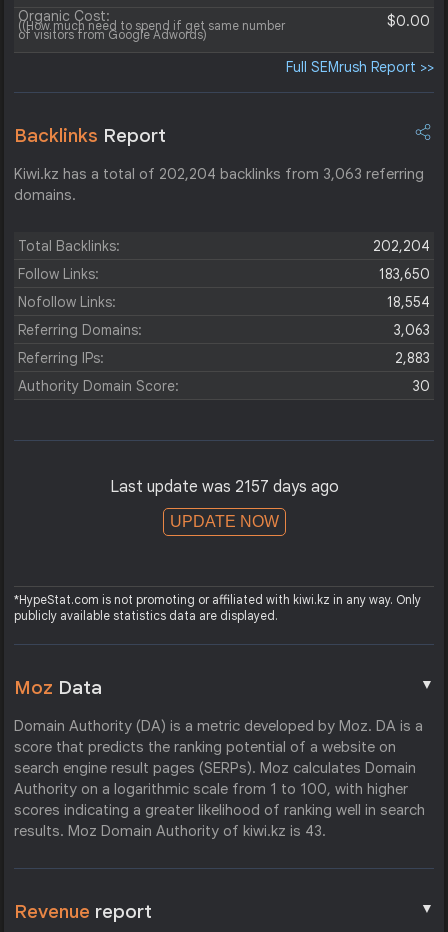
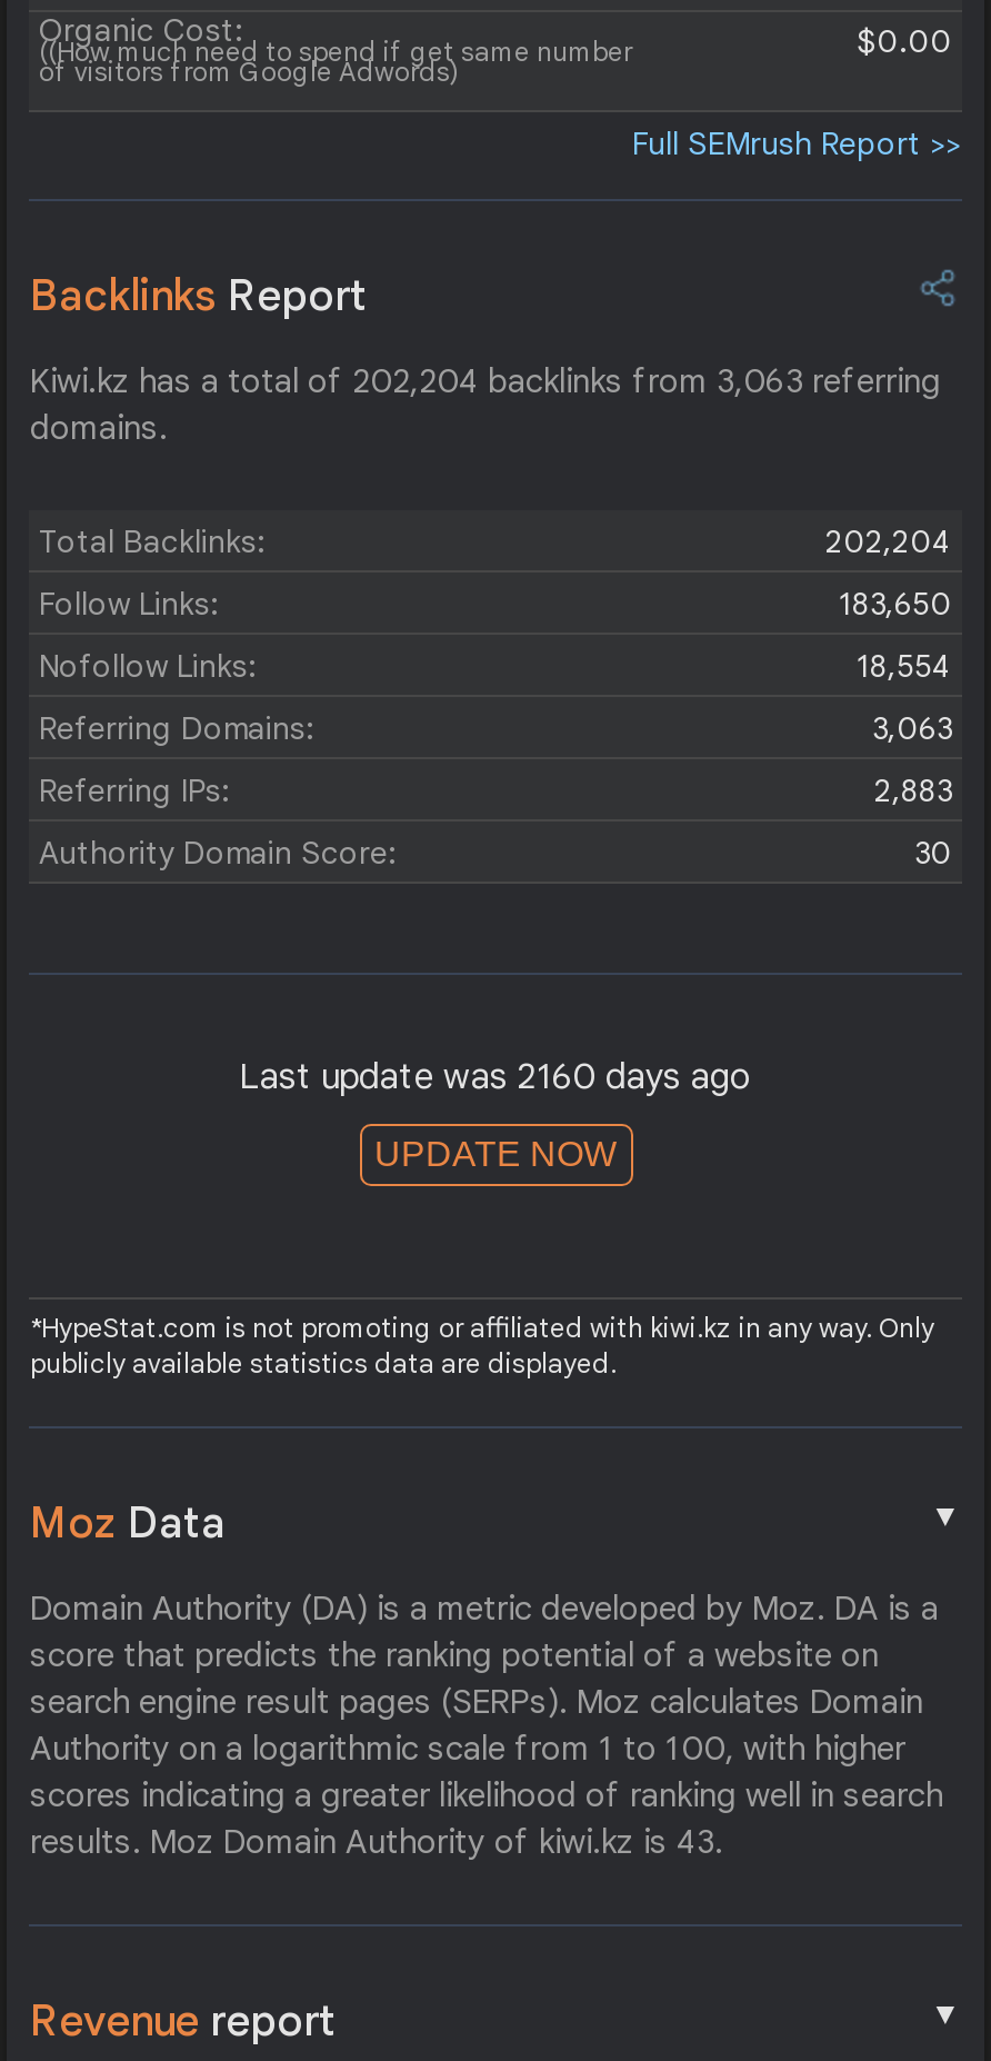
- Last update was 2157 days ago
+ Last update was 2160 days ago
